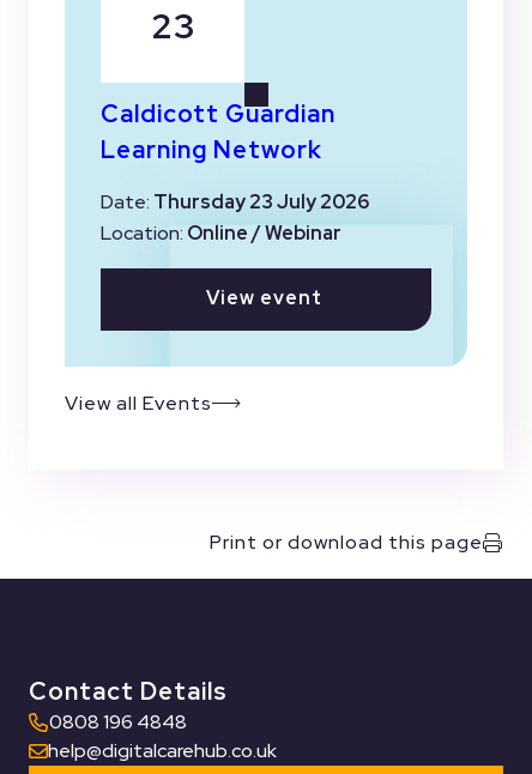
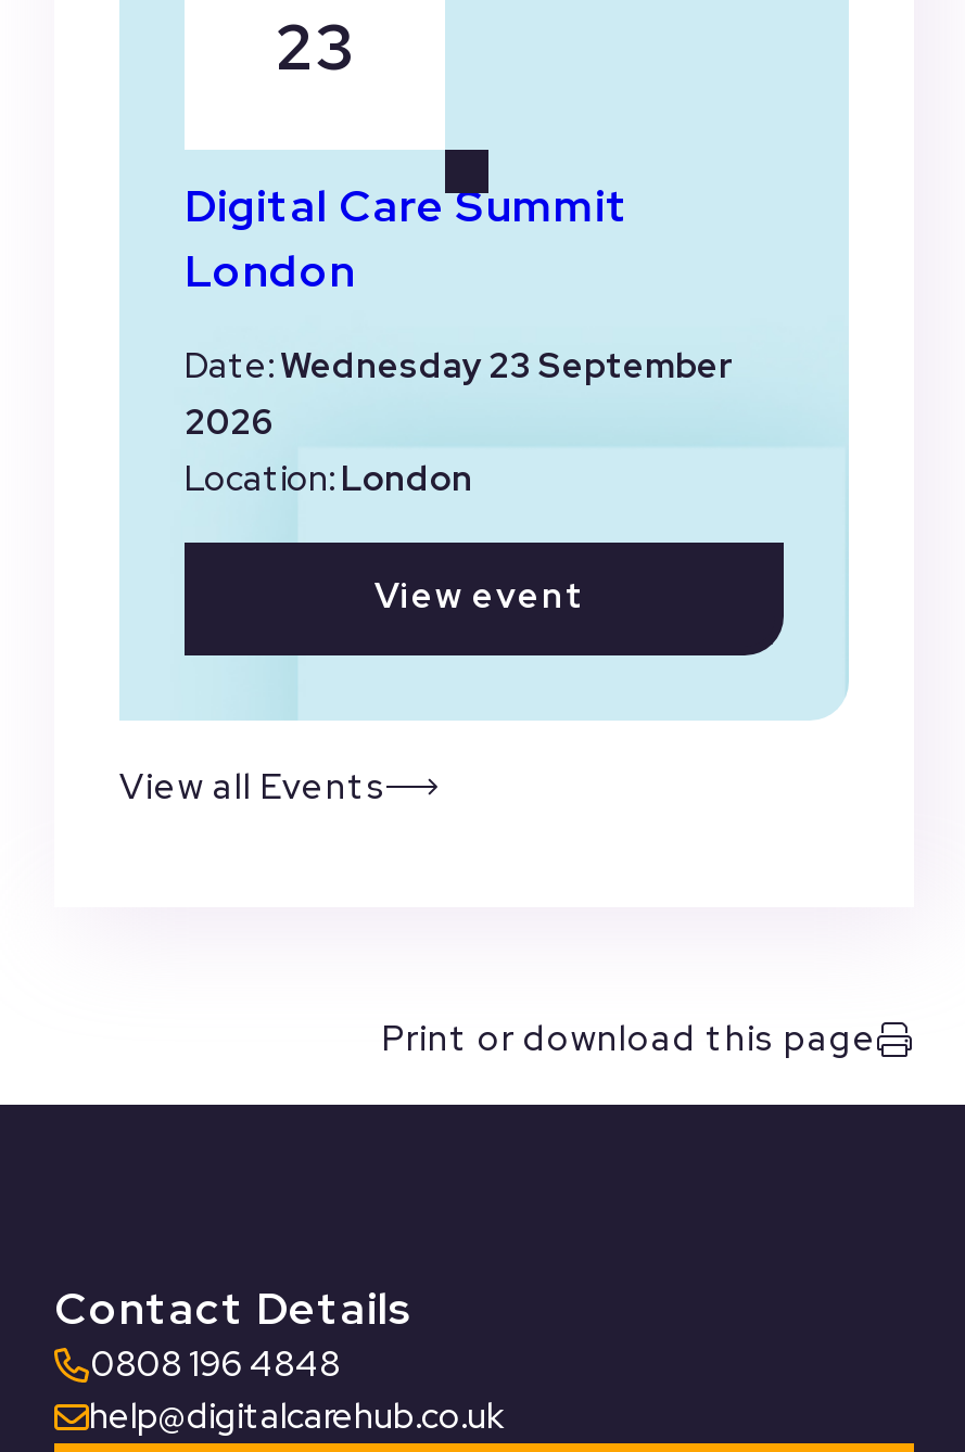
- Caldicott Guardian
- Learning Network
+ Digital Care Summit
+ London

- Date: Thursday 23 July 2026
- Location: Online / Webinar
+ Date:Wednesday 23 September
+ 2026
+ Location: London
